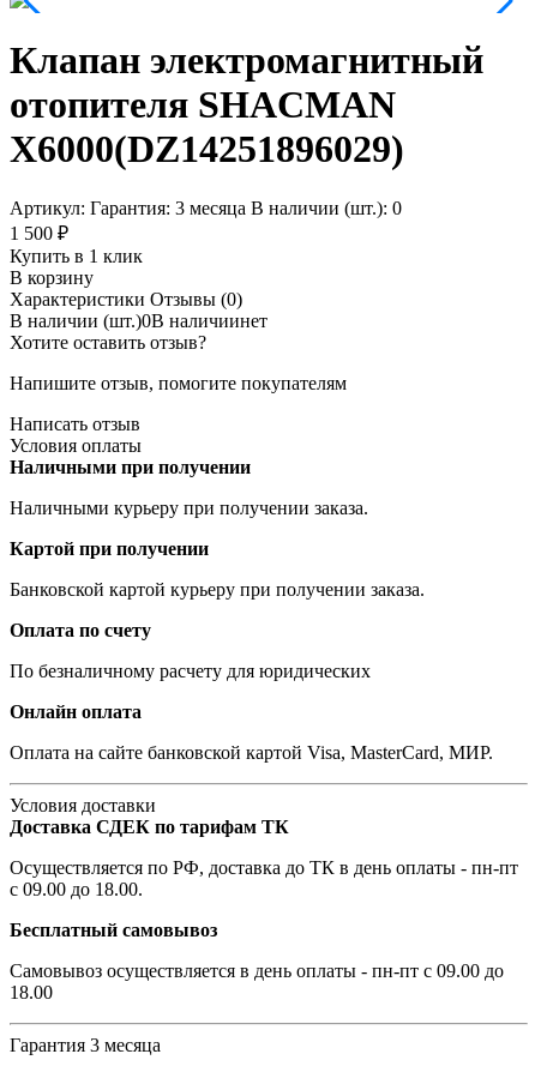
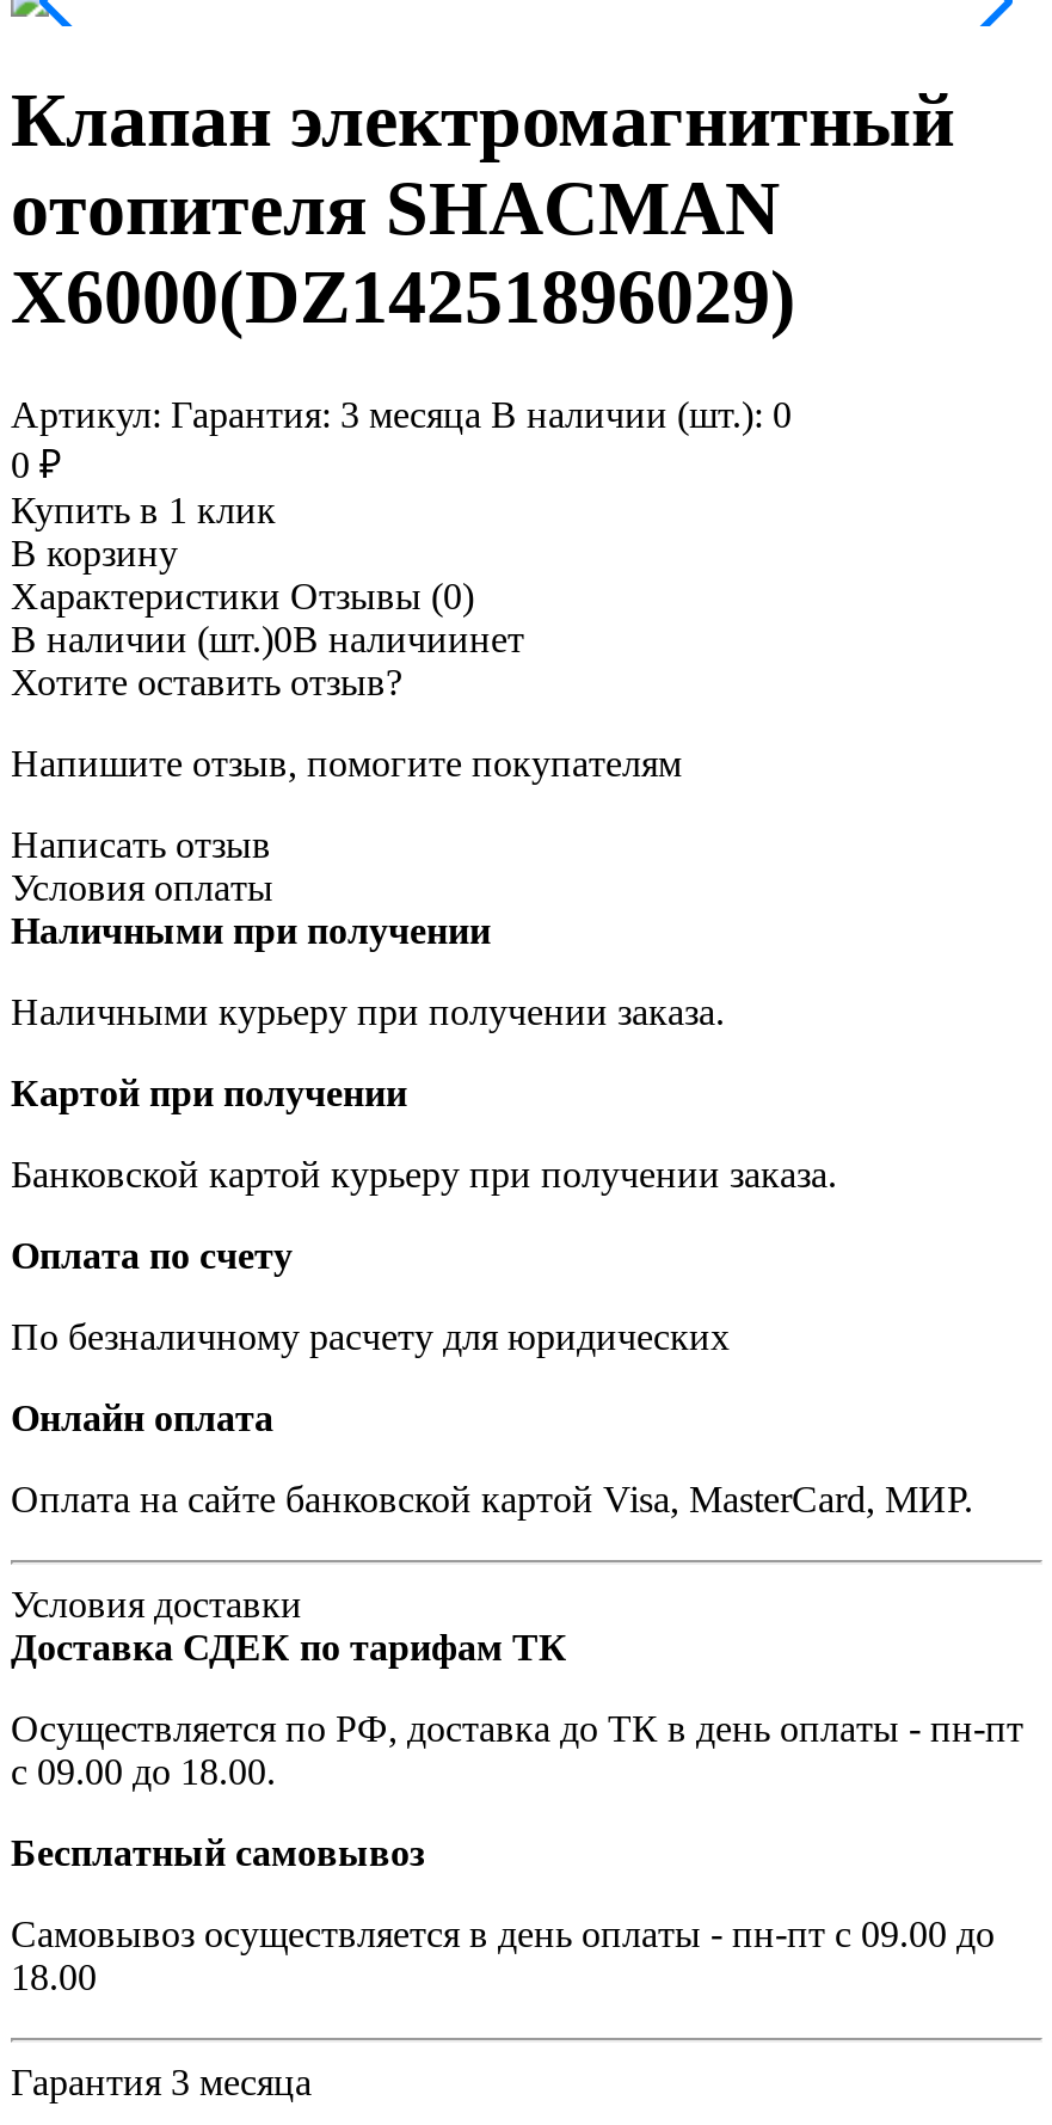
- 1 500 ₽
+ 0 ₽
